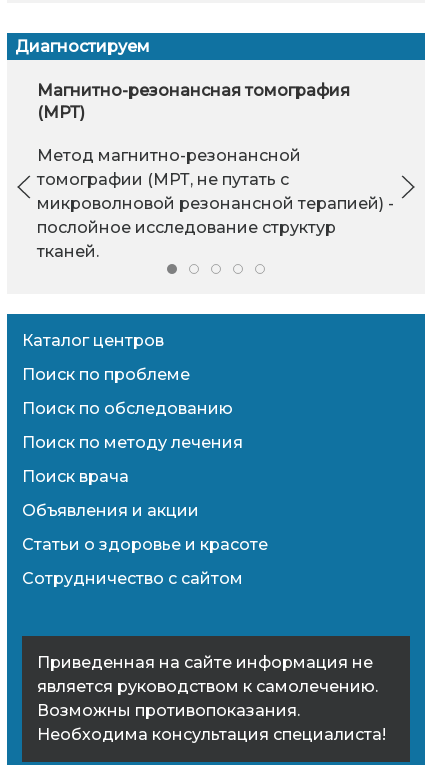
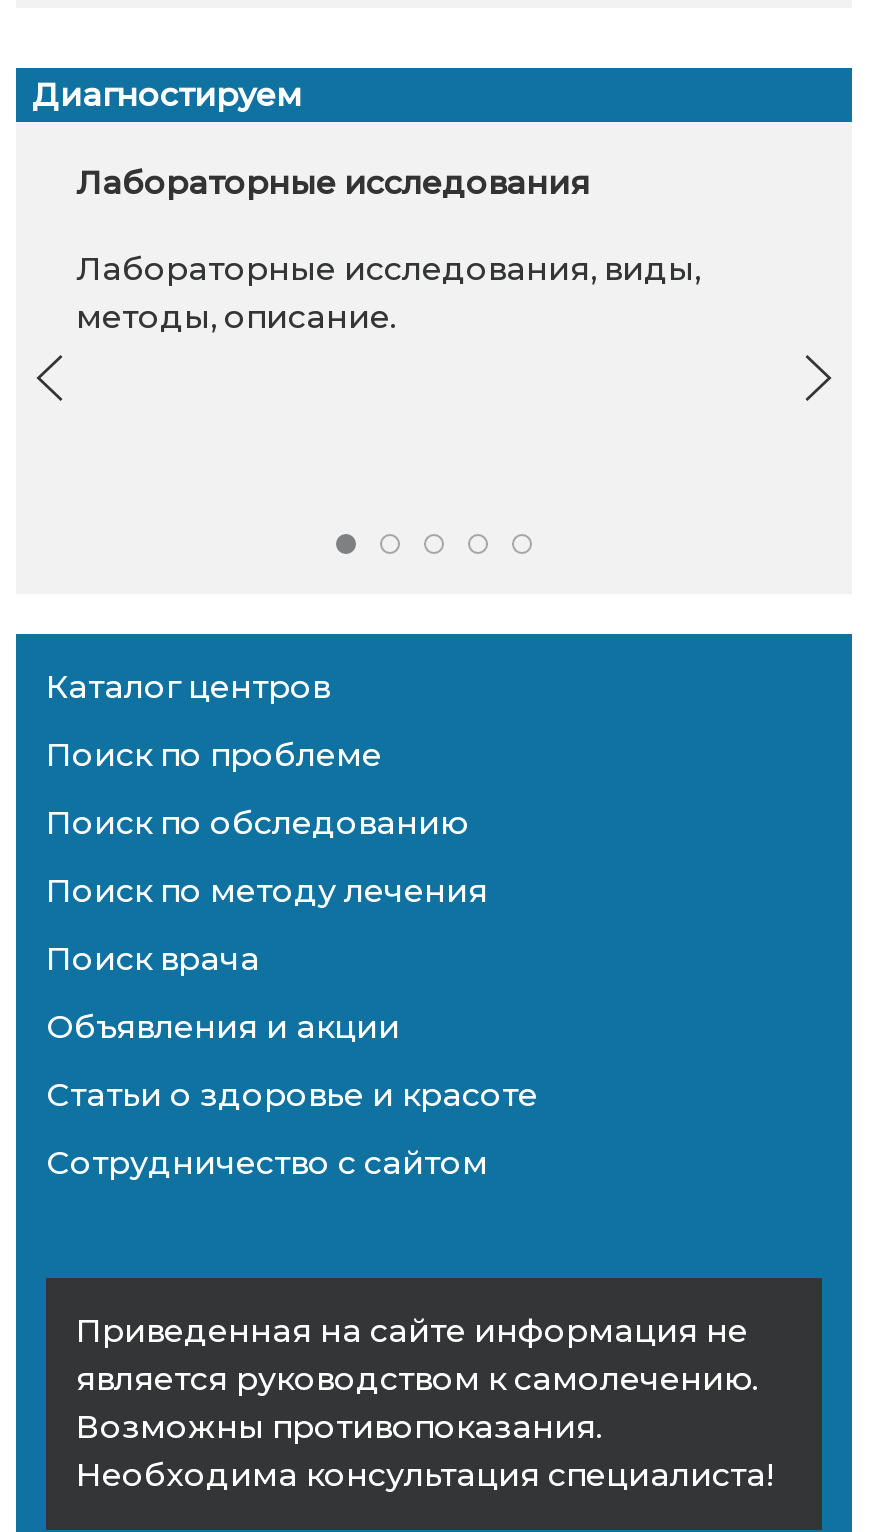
- Магнитно-резонансная томография
- (МРТ)
+ Лабораторные исследования

- Метод магнитно-резонансной
- томографии (МРТ, не путать с
- микроволновой резонансной терапией) -
- послойное исследование структур
- тканей.
+ Лабораторные исследования, виды,
+ методы, описание.
